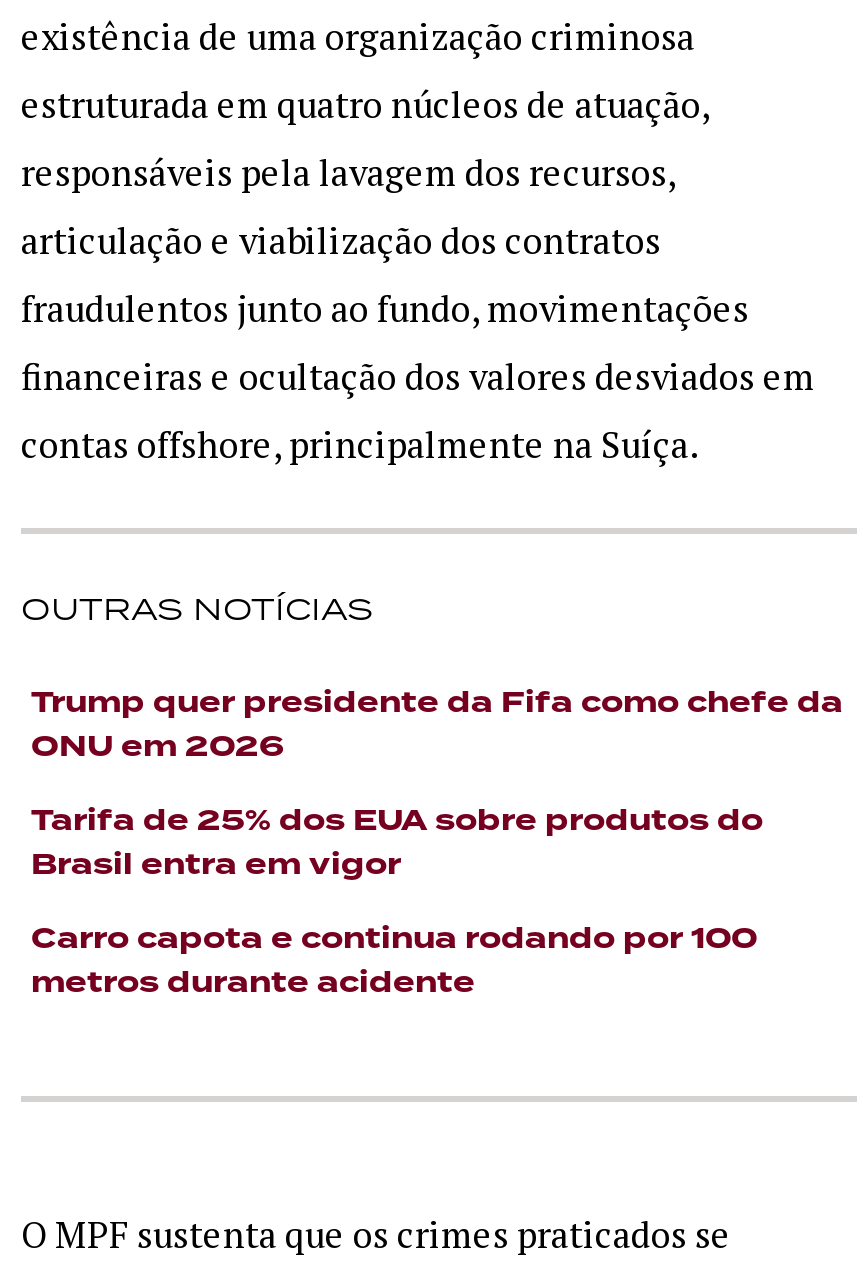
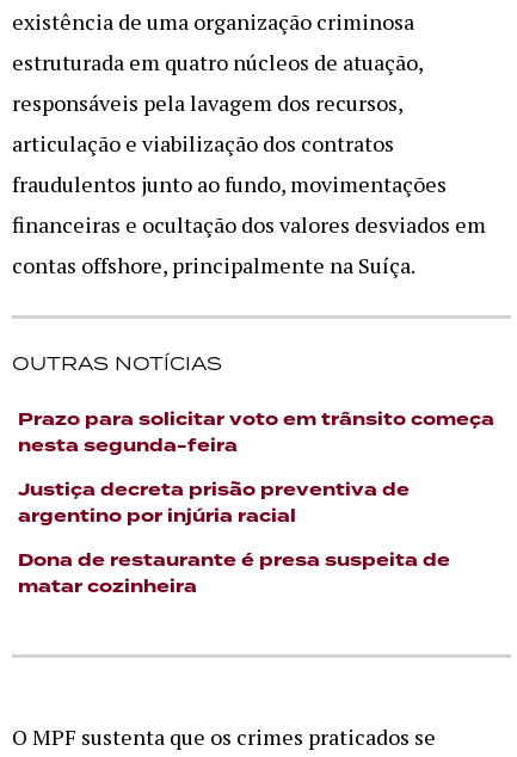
- Trump quer presidente da Fifa como chefe da
- ONU em 2026
+ Prazo para solicitar voto em trânsito começa
+ nesta segunda-feira

- Tarifa de 25% dos EUA sobre produtos do
- Brasil entra em vigor
+ Justiça decreta prisão preventiva de
+ argentino por injúria racial

- Carro capota e continua rodando por 100
- metros durante acidente
+ Dona de restaurante é presa suspeita de
+ matar cozinheira
